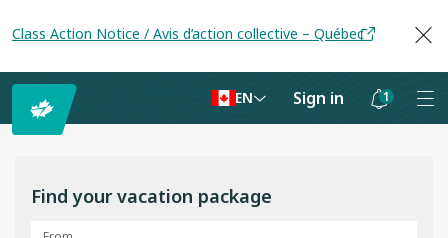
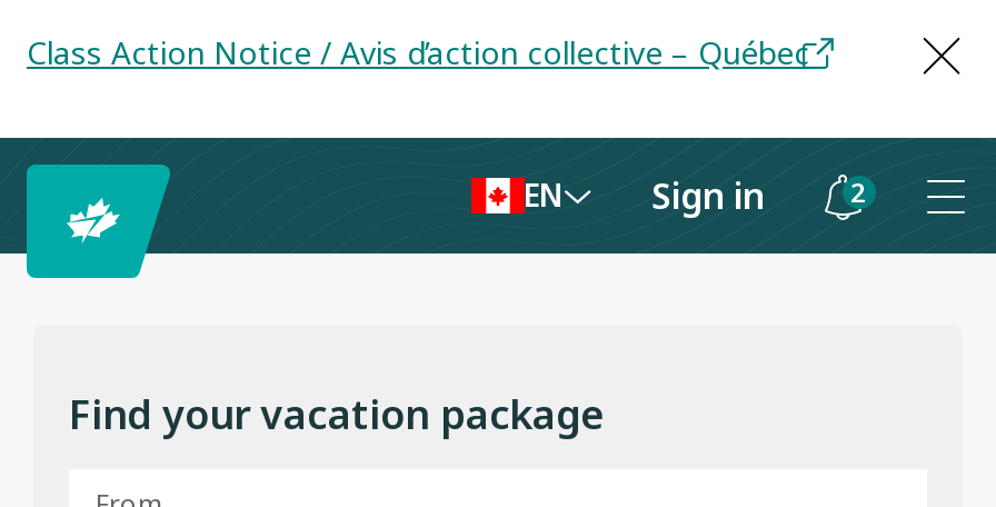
- 1
+ 2
